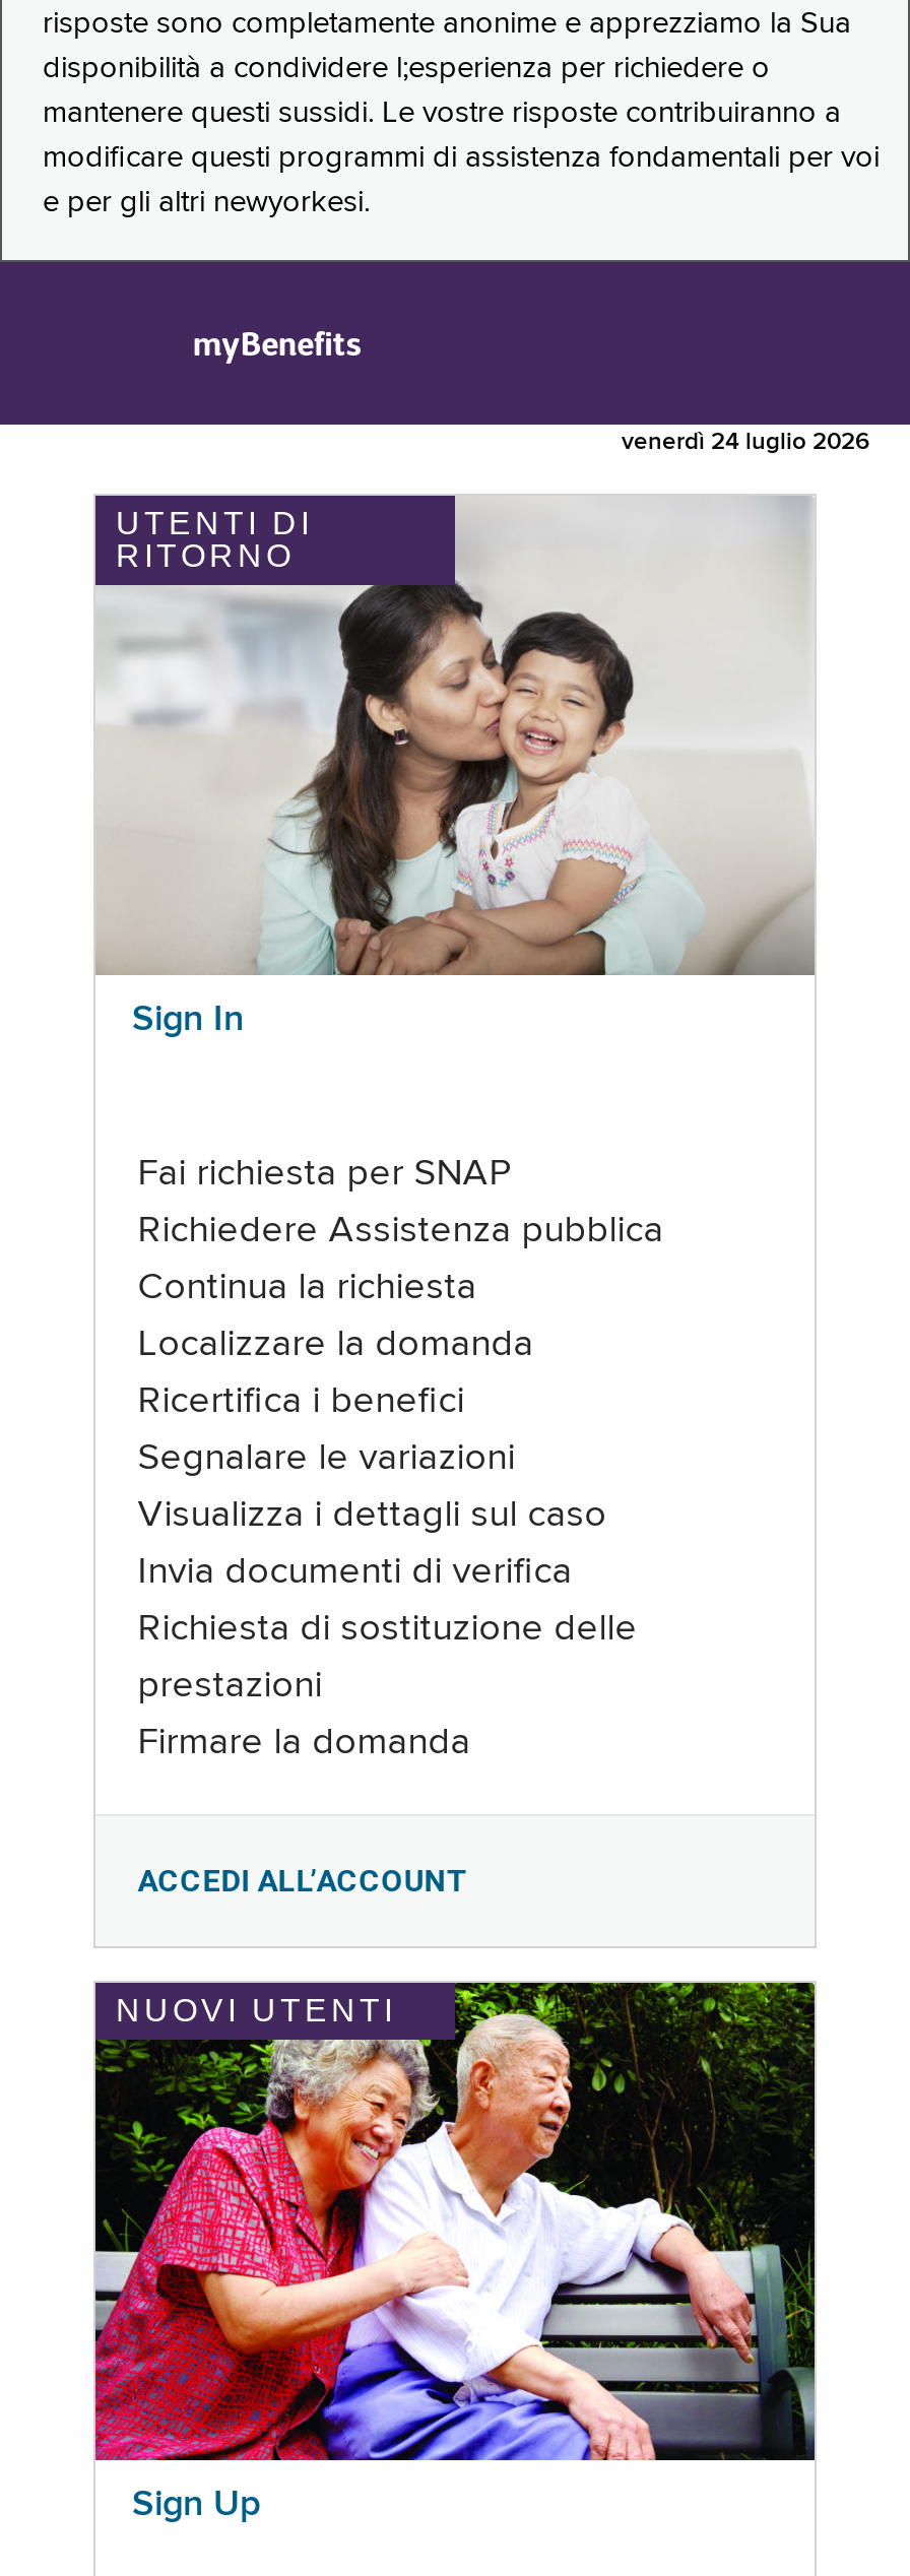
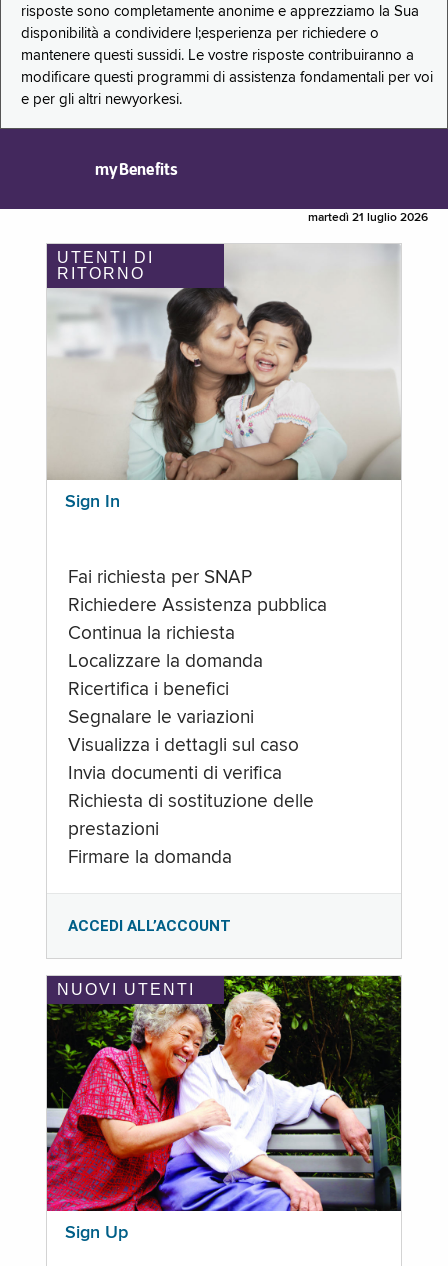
- venerdì 24 luglio 2026
+ martedì 21 luglio 2026
